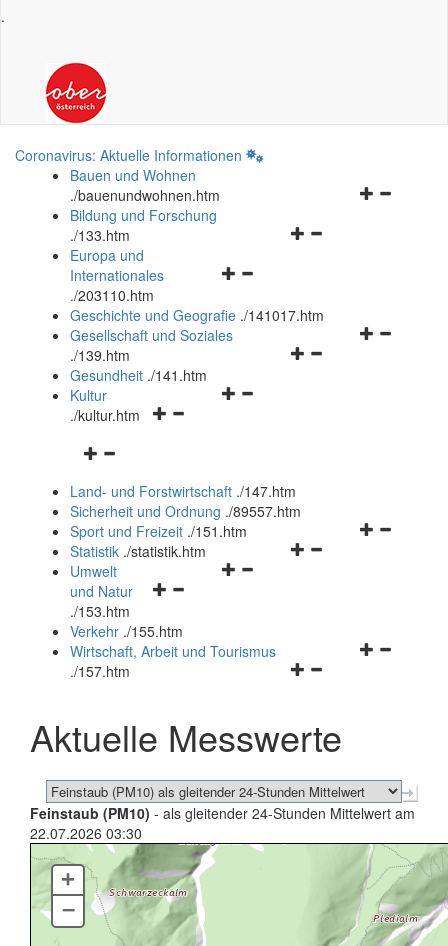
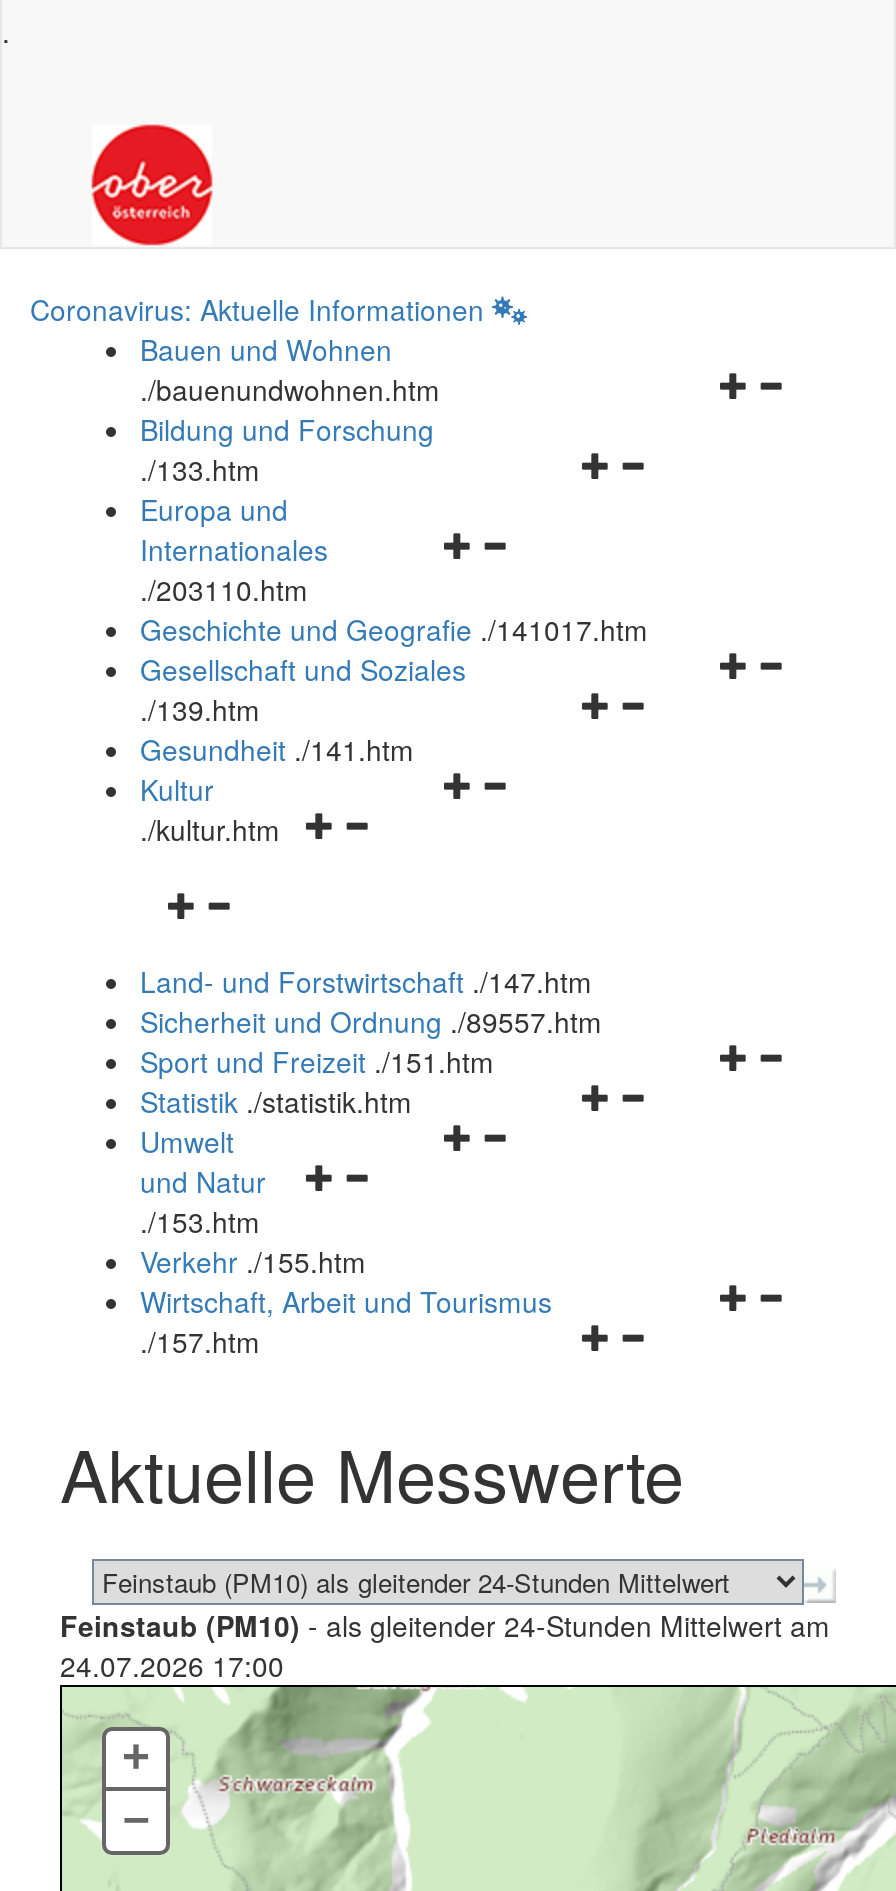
- 22.07.2026 03:30
+ 24.07.2026 17:00
